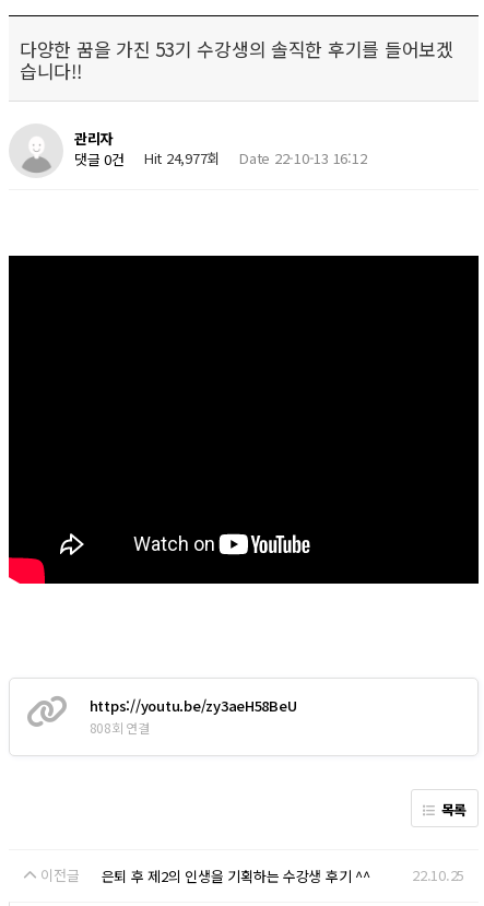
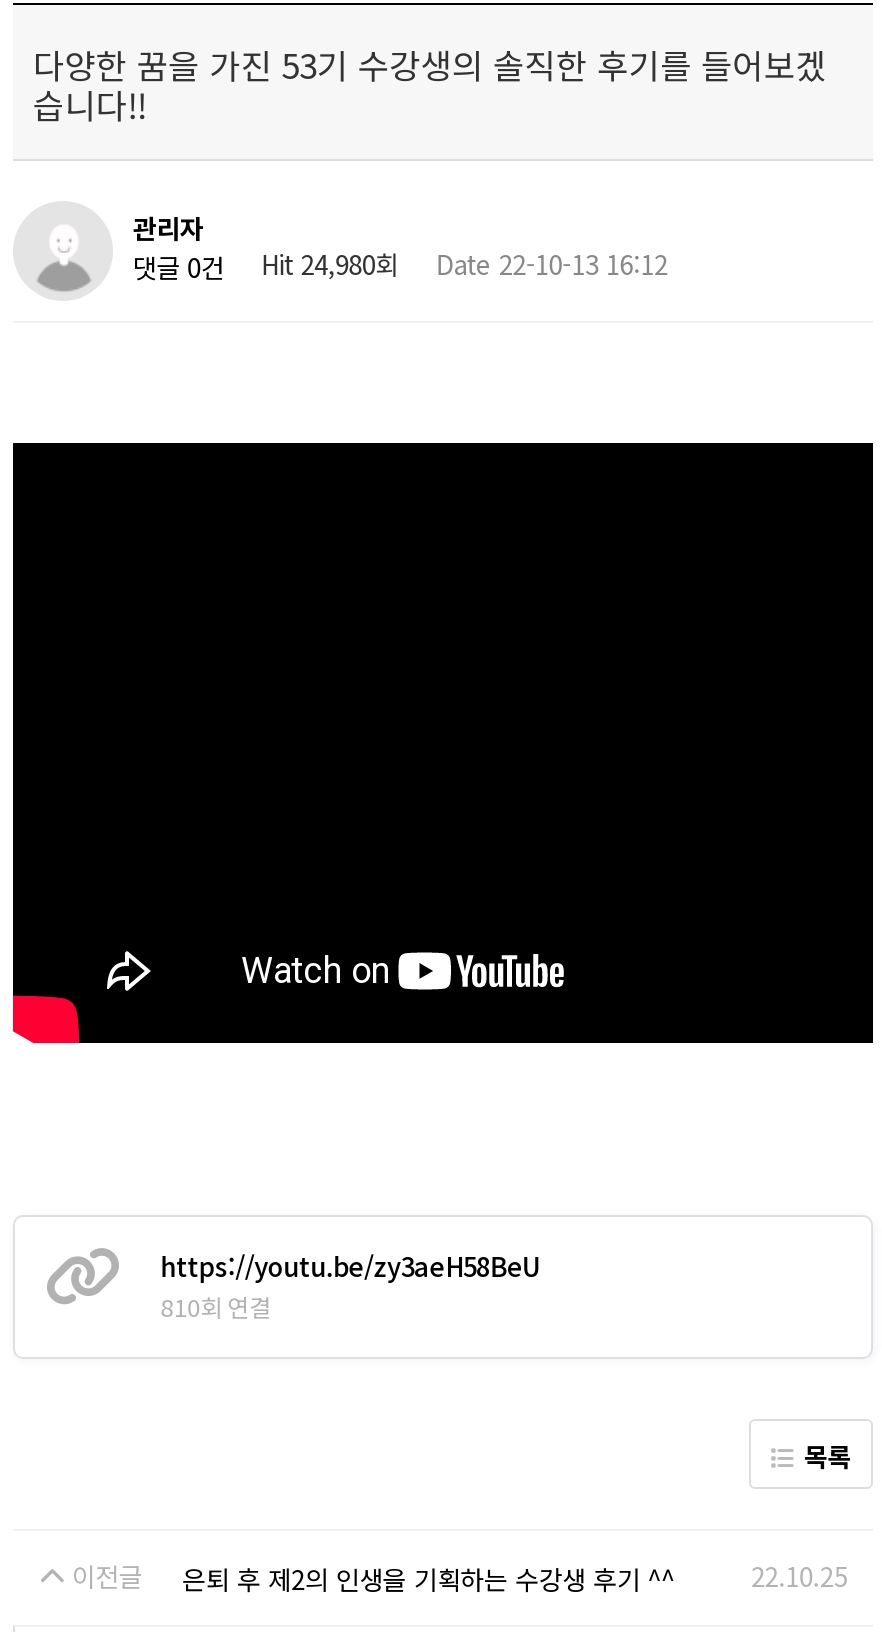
- 댓글 0건 Hit 24,977회 Date 22-10-13 16:12
+ 댓글 0건 Hit 24,980회 Date 22-10-13 16:12

- 808회 연결
+ 810회 연결
